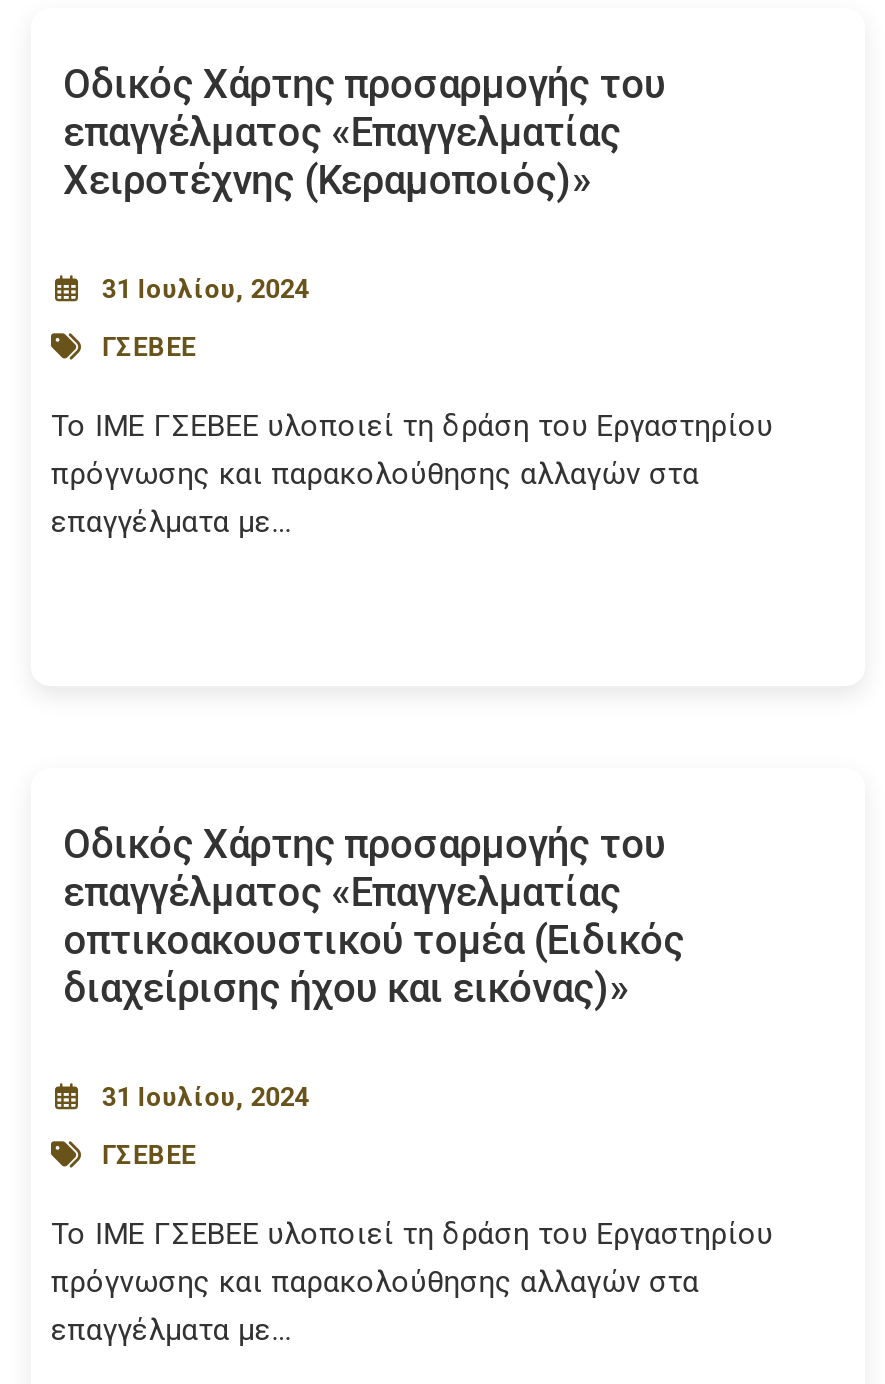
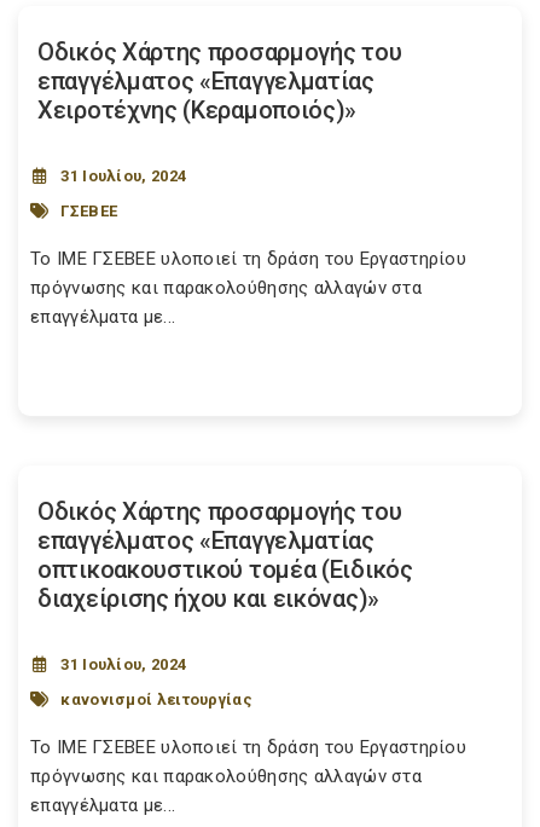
- ΓΣΕΒΕΕ
+ κανονισμοί λειτουργίας
